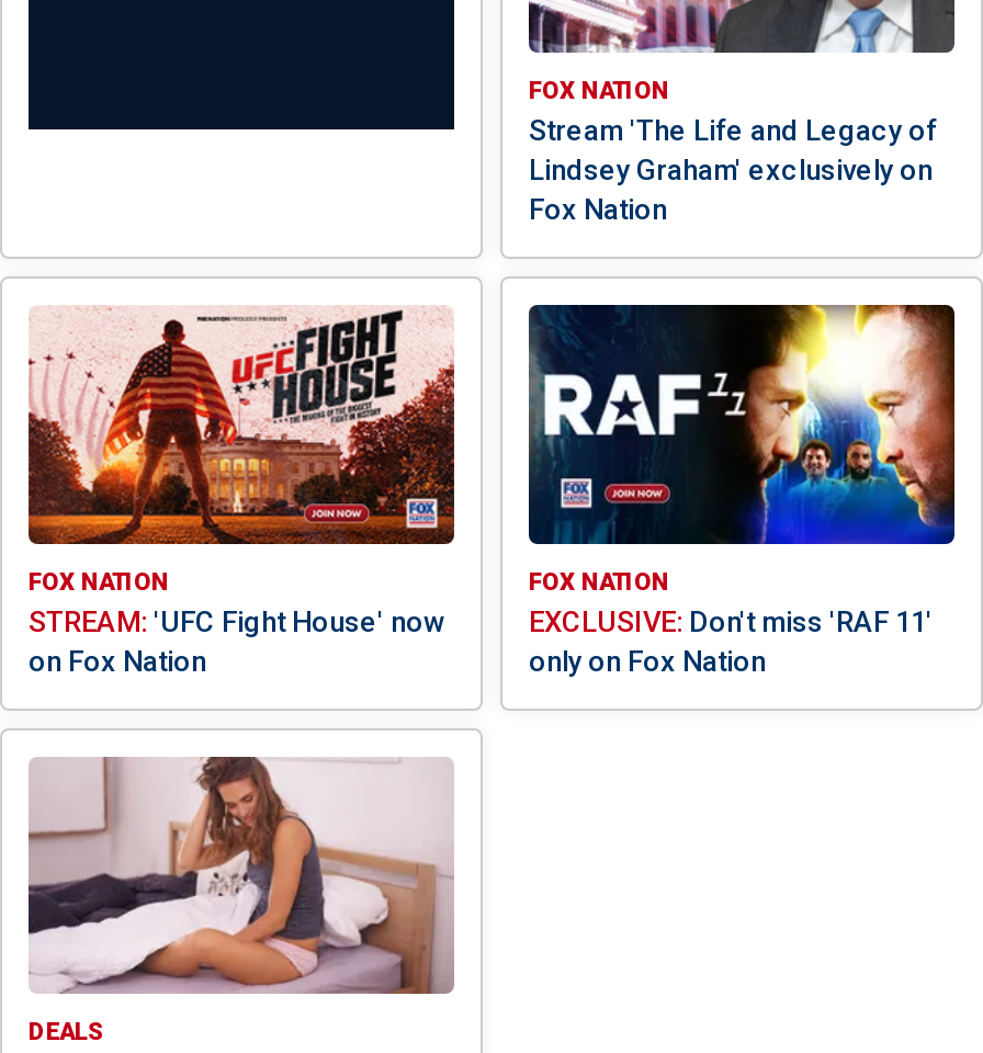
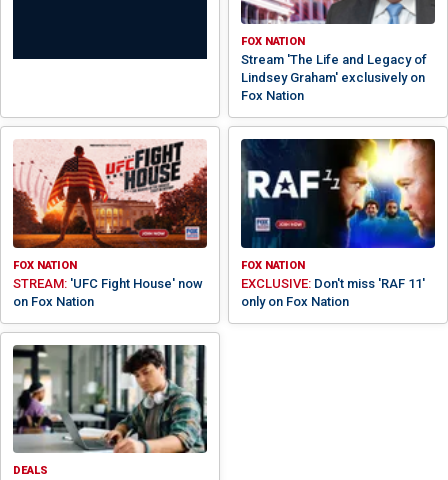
- [image]
+ [image]
